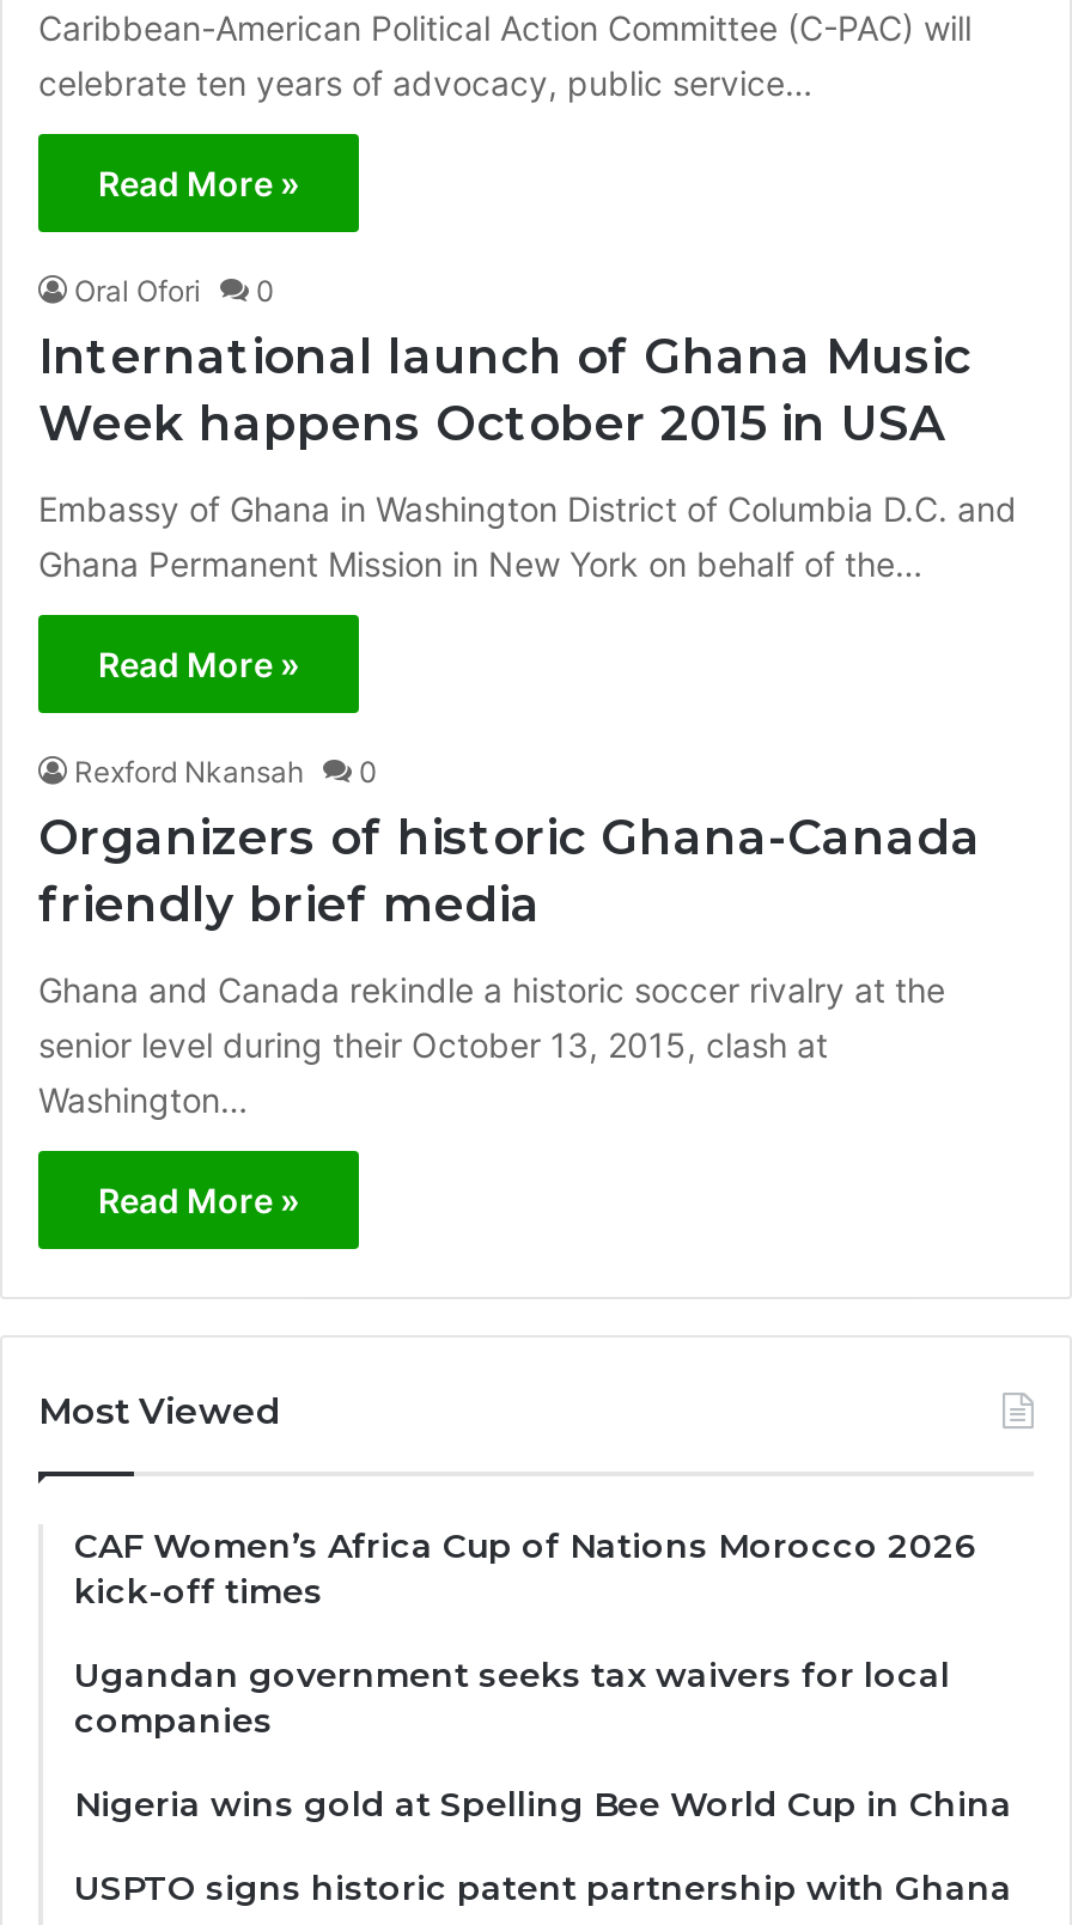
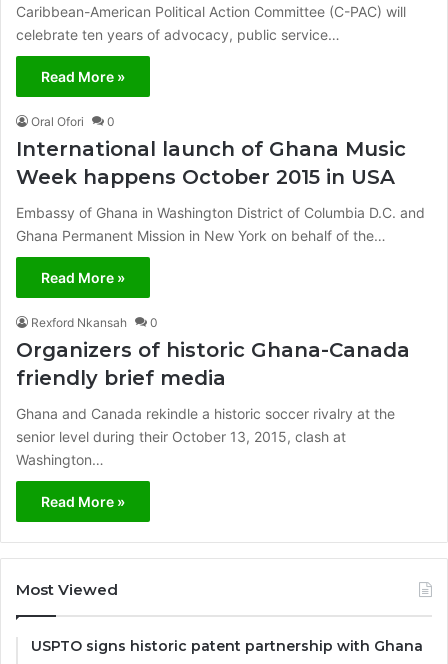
- CAF Women’s Africa Cup of Nations Morocco 2026
- kick-off times
- Ugandan government seeks tax waivers for local
- companies
- Nigeria wins gold at Spelling Bee World Cup in China
